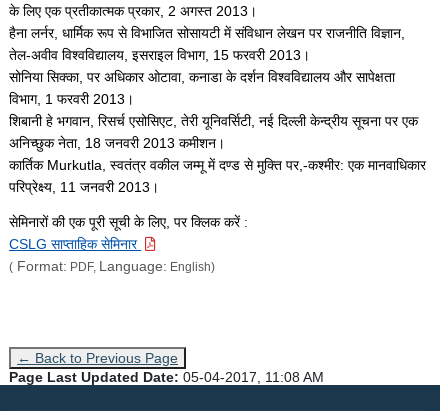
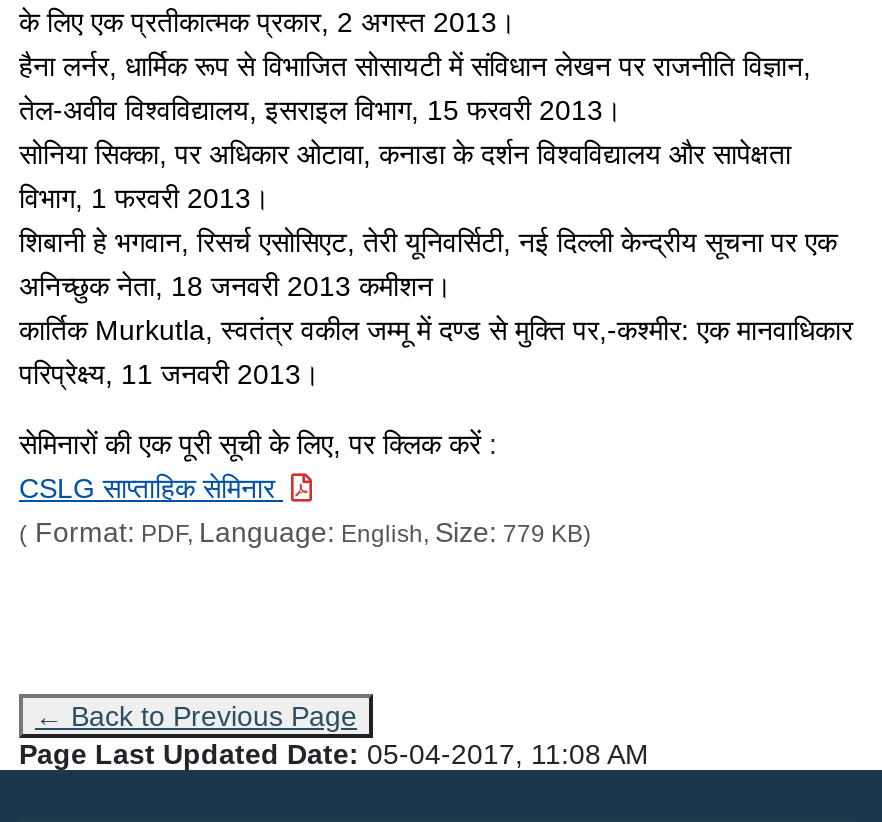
- (Format: PDF, Language: English)
+ (Format: PDF, Language: English, Size: 779 KB)
